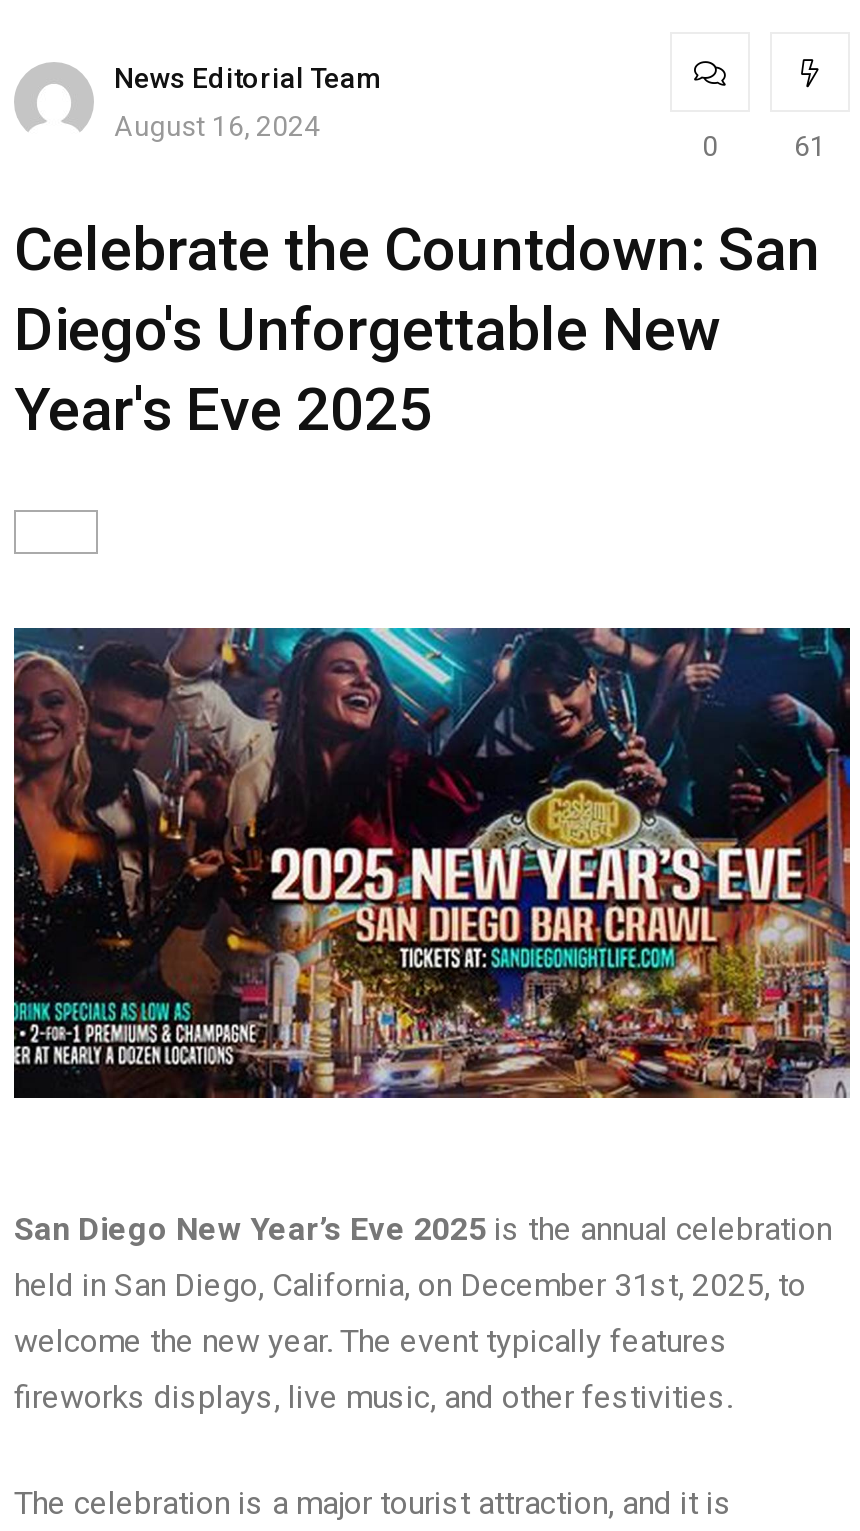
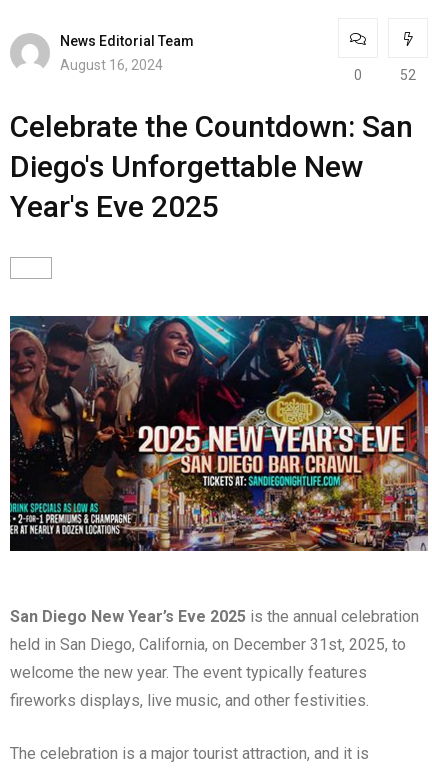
- 61
+ 52
